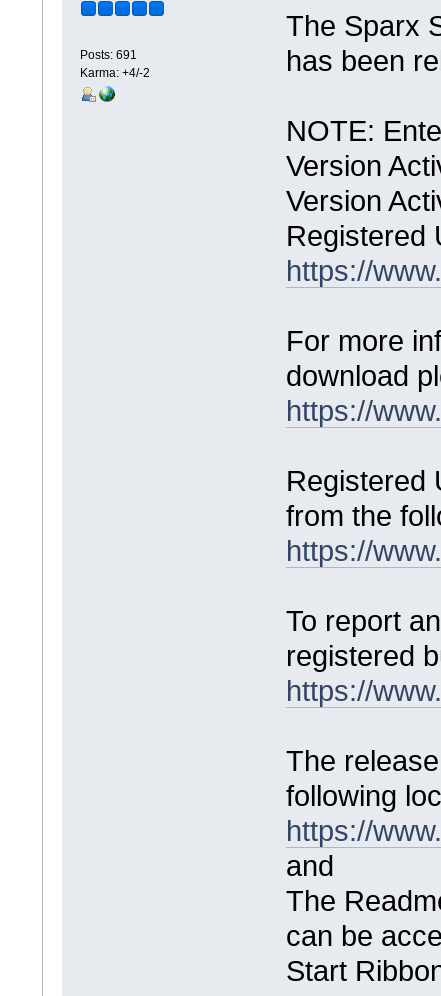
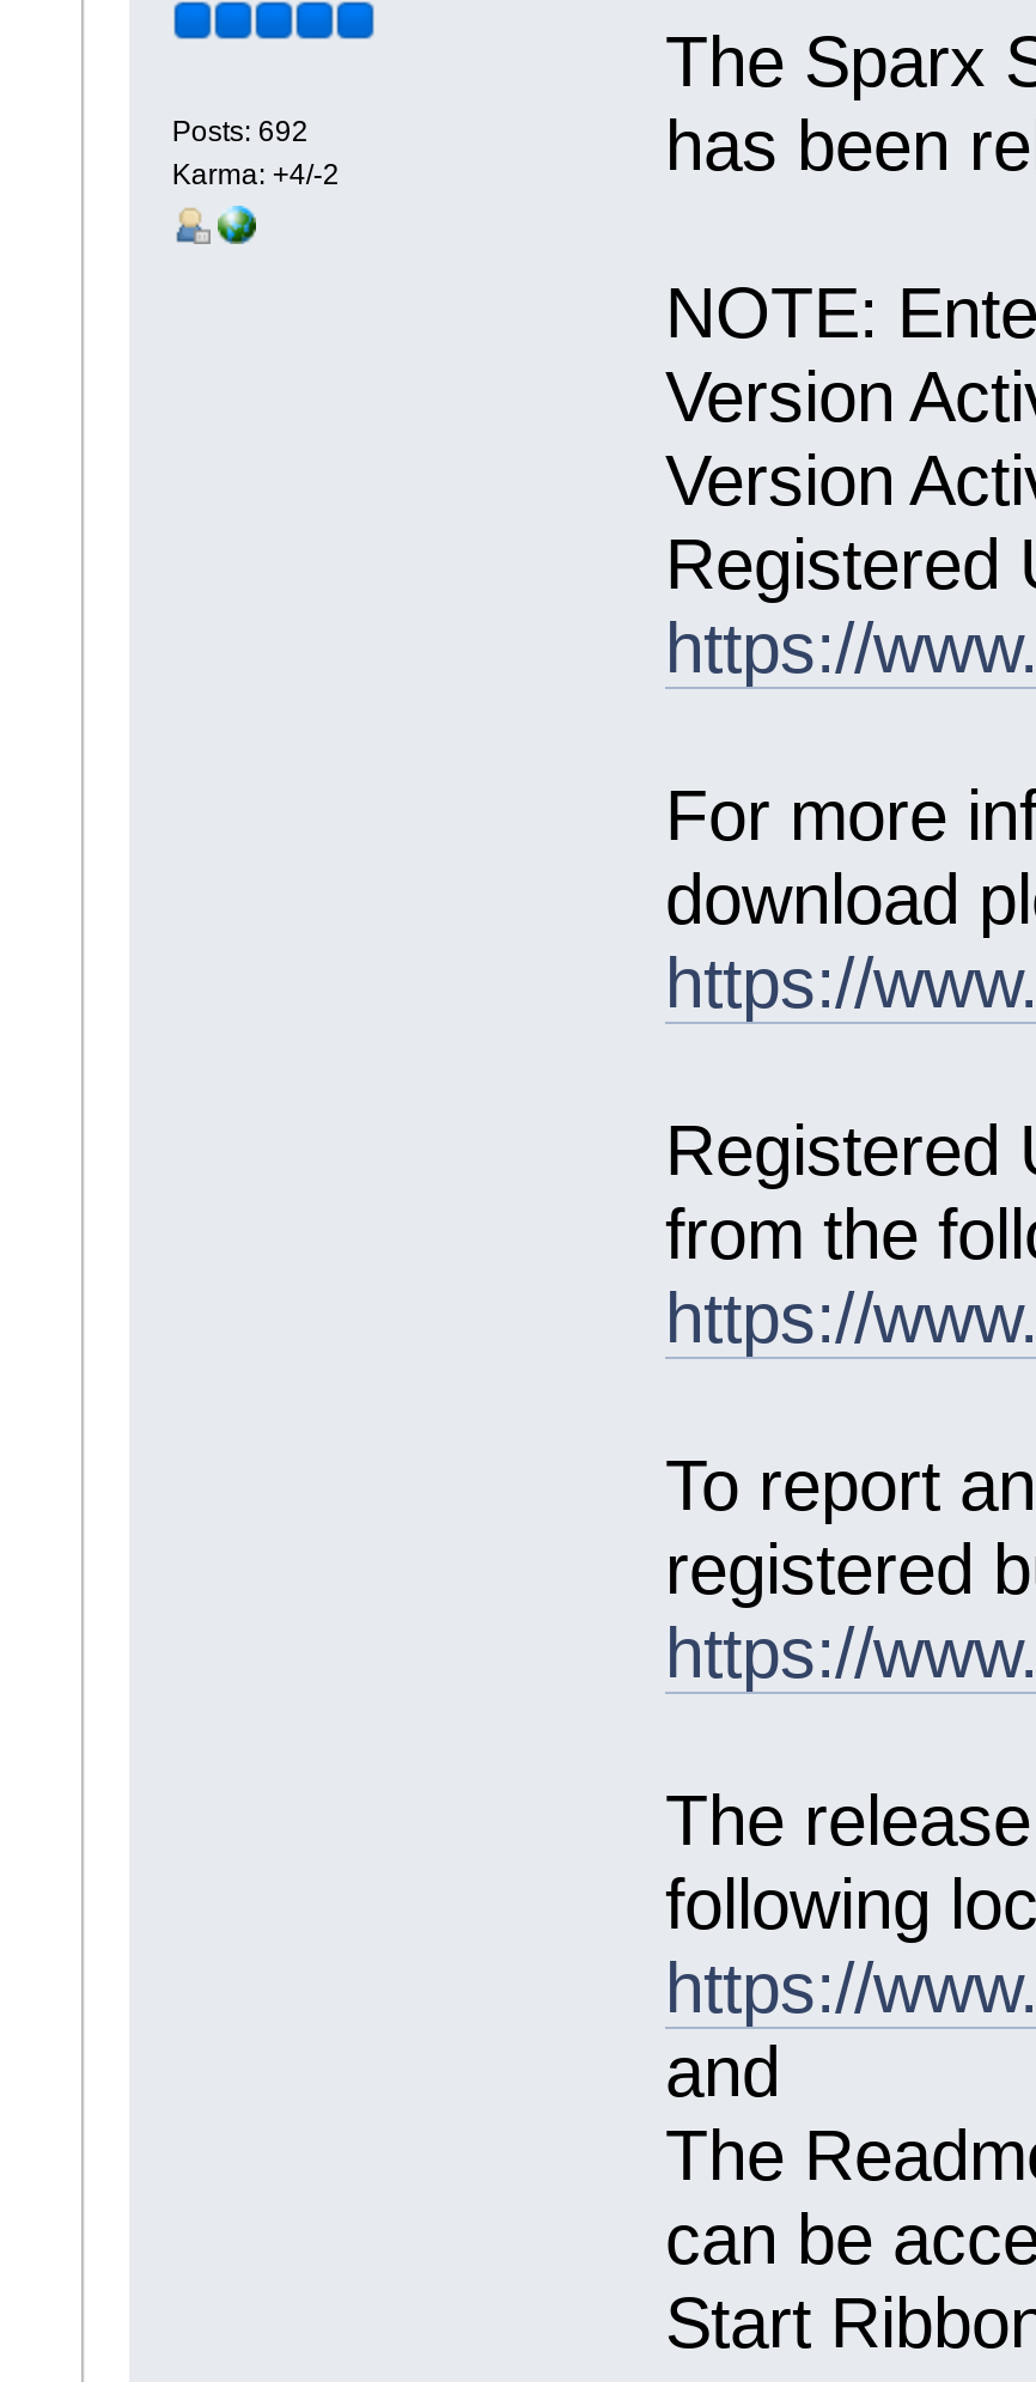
- Posts: 691
+ Posts: 692
